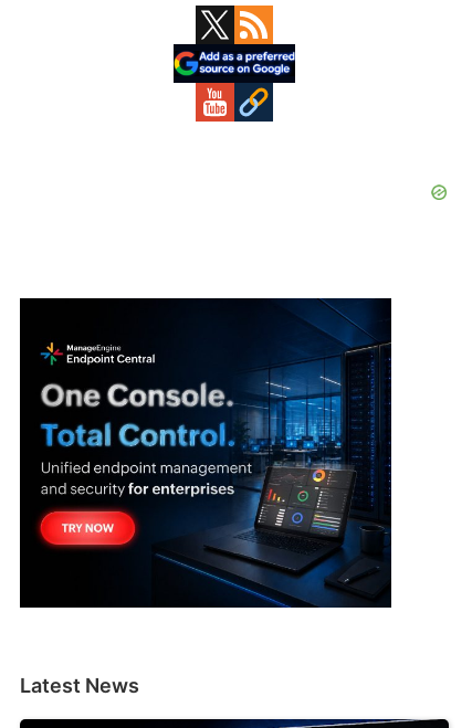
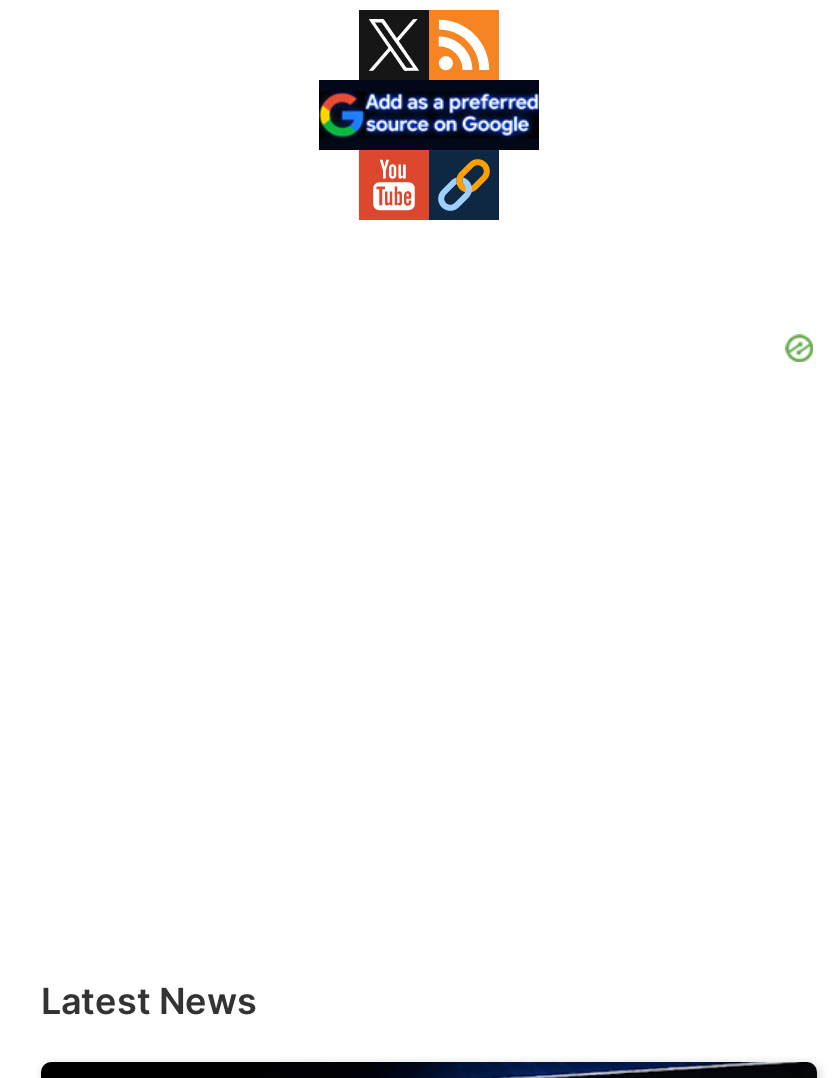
- [image]
